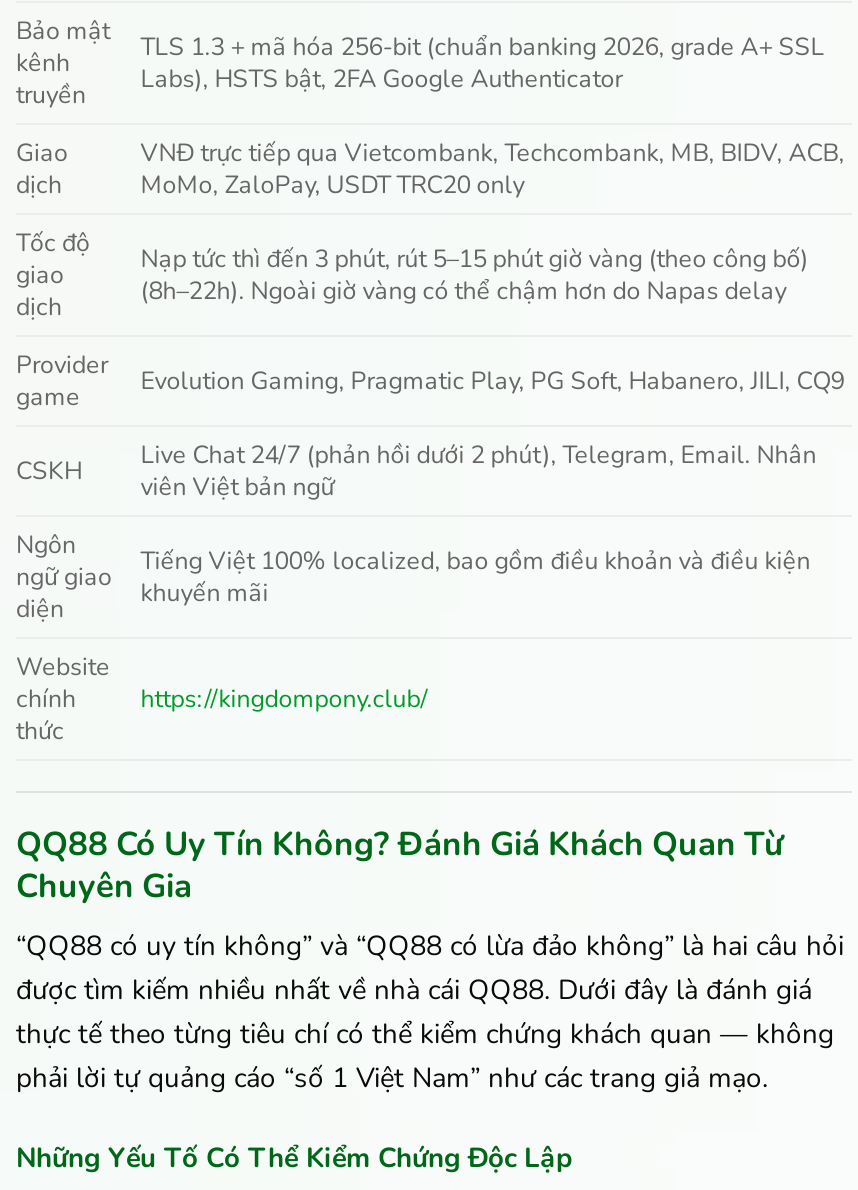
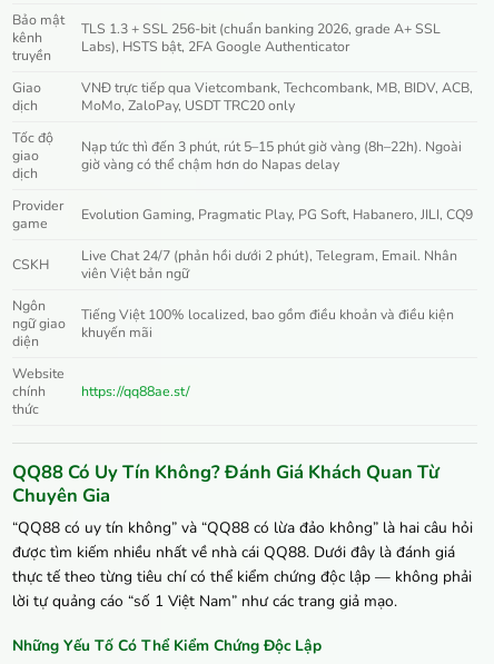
- TLS 1.3 + mã hóa 256-bit (chuẩn banking 2026, grade A+ SSL
+ TLS 1.3 + SSL 256-bit (chuẩn banking 2026, grade A+ SSL

- Nạp tức thì đến 3 phút, rút 5–15 phút giờ vàng (theo công bố)
- (8h–22h). Ngoài giờ vàng có thể chậm hơn do Napas delay
+ Nạp tức thì đến 3 phút, rút 5–15 phút giờ vàng (8h–22h). Ngoài
+ giờ vàng có thể chậm hơn do Napas delay

- https://kingdompony.club/
+ https://qq88ae.st/

- thực tế theo từng tiêu chí có thể kiểm chứng khách quan — không
- phải lời tự quảng cáo “số 1 Việt Nam” như các trang giả mạo.
+ thực tế theo từng tiêu chí có thể kiểm chứng độc lập — không phải
+ lời tự quảng cáo “số 1 Việt Nam” như các trang giả mạo.
